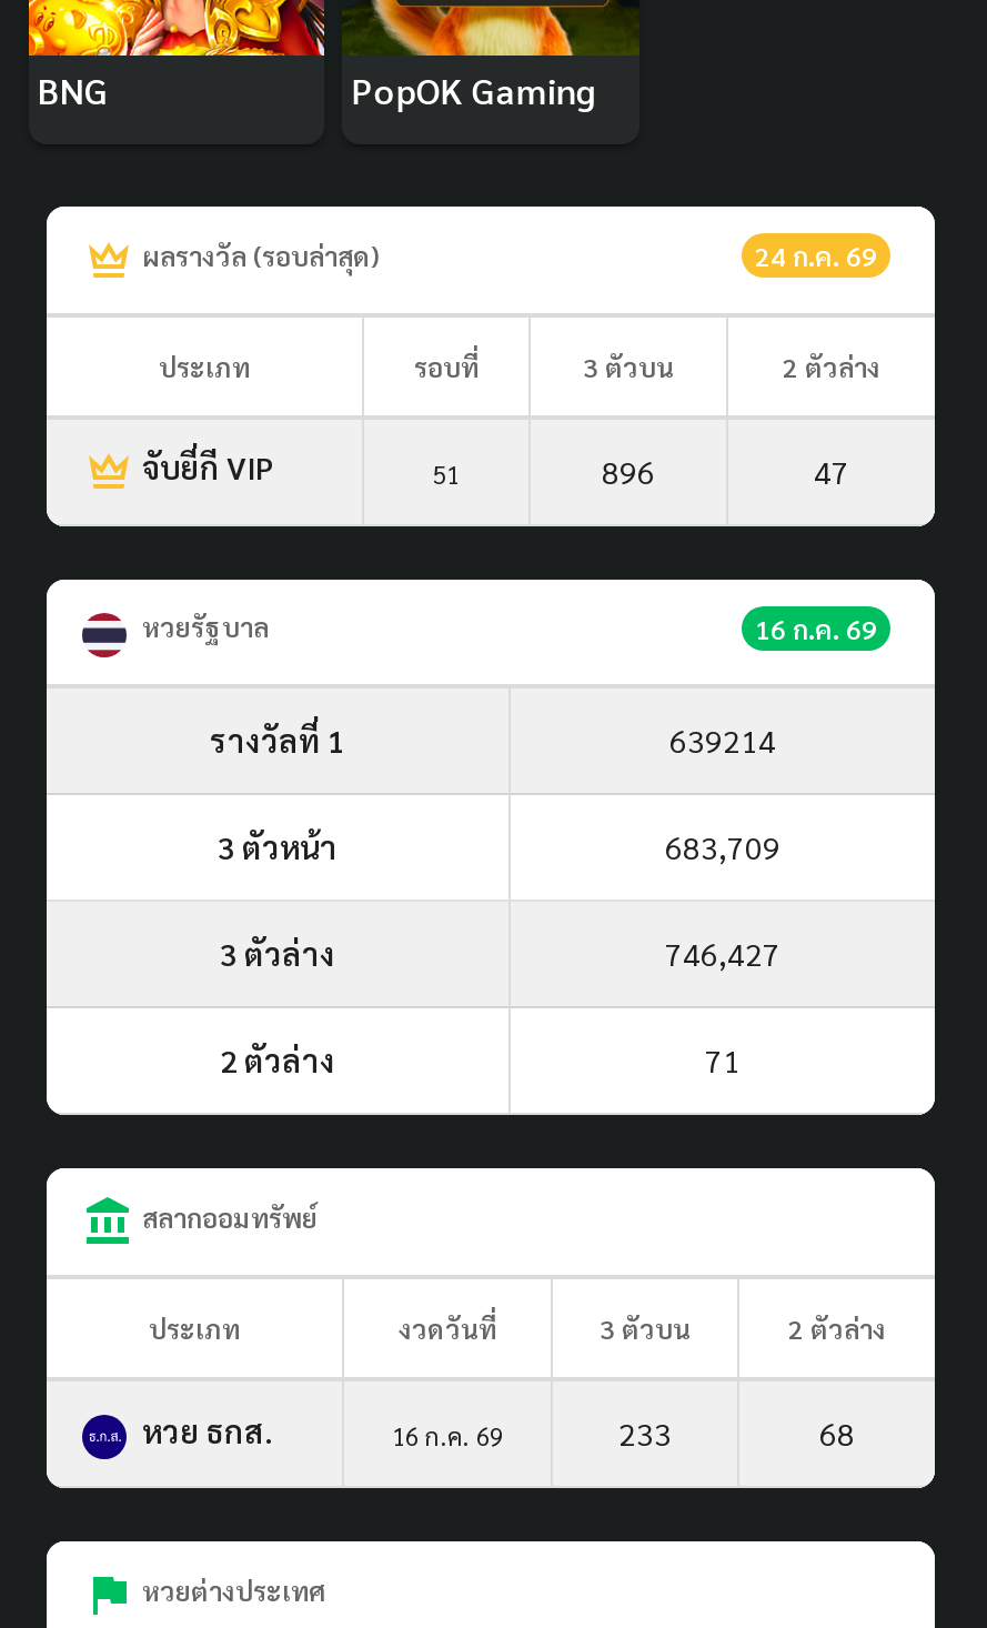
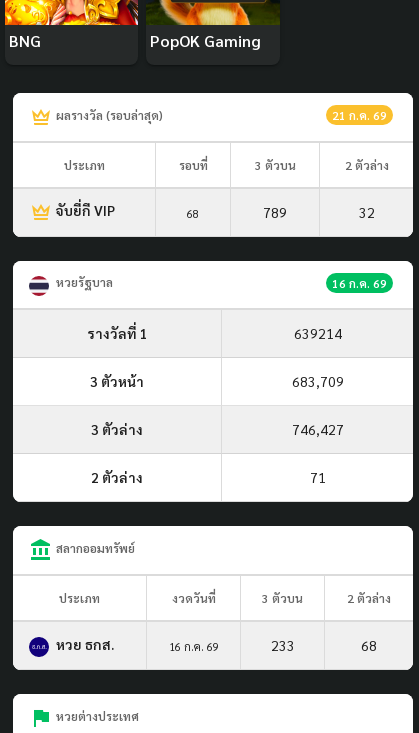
- 24 ก.ค. 69
+ 21 ก.ค. 69

- 51
+ 68

- 896
+ 789

- 47
+ 32
